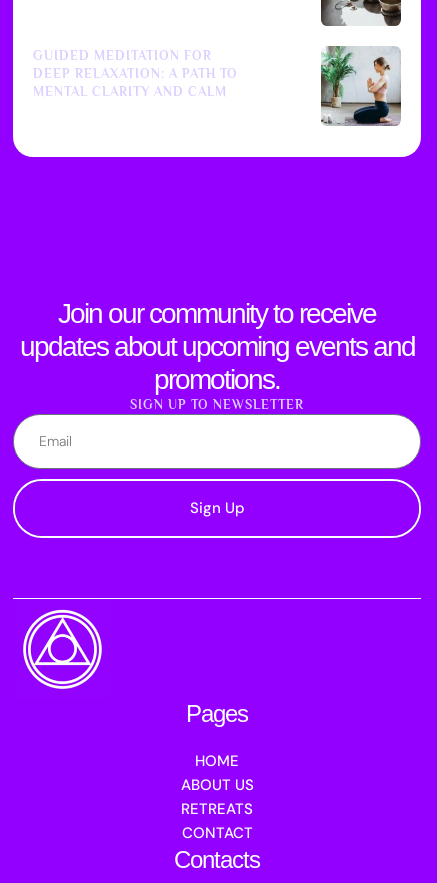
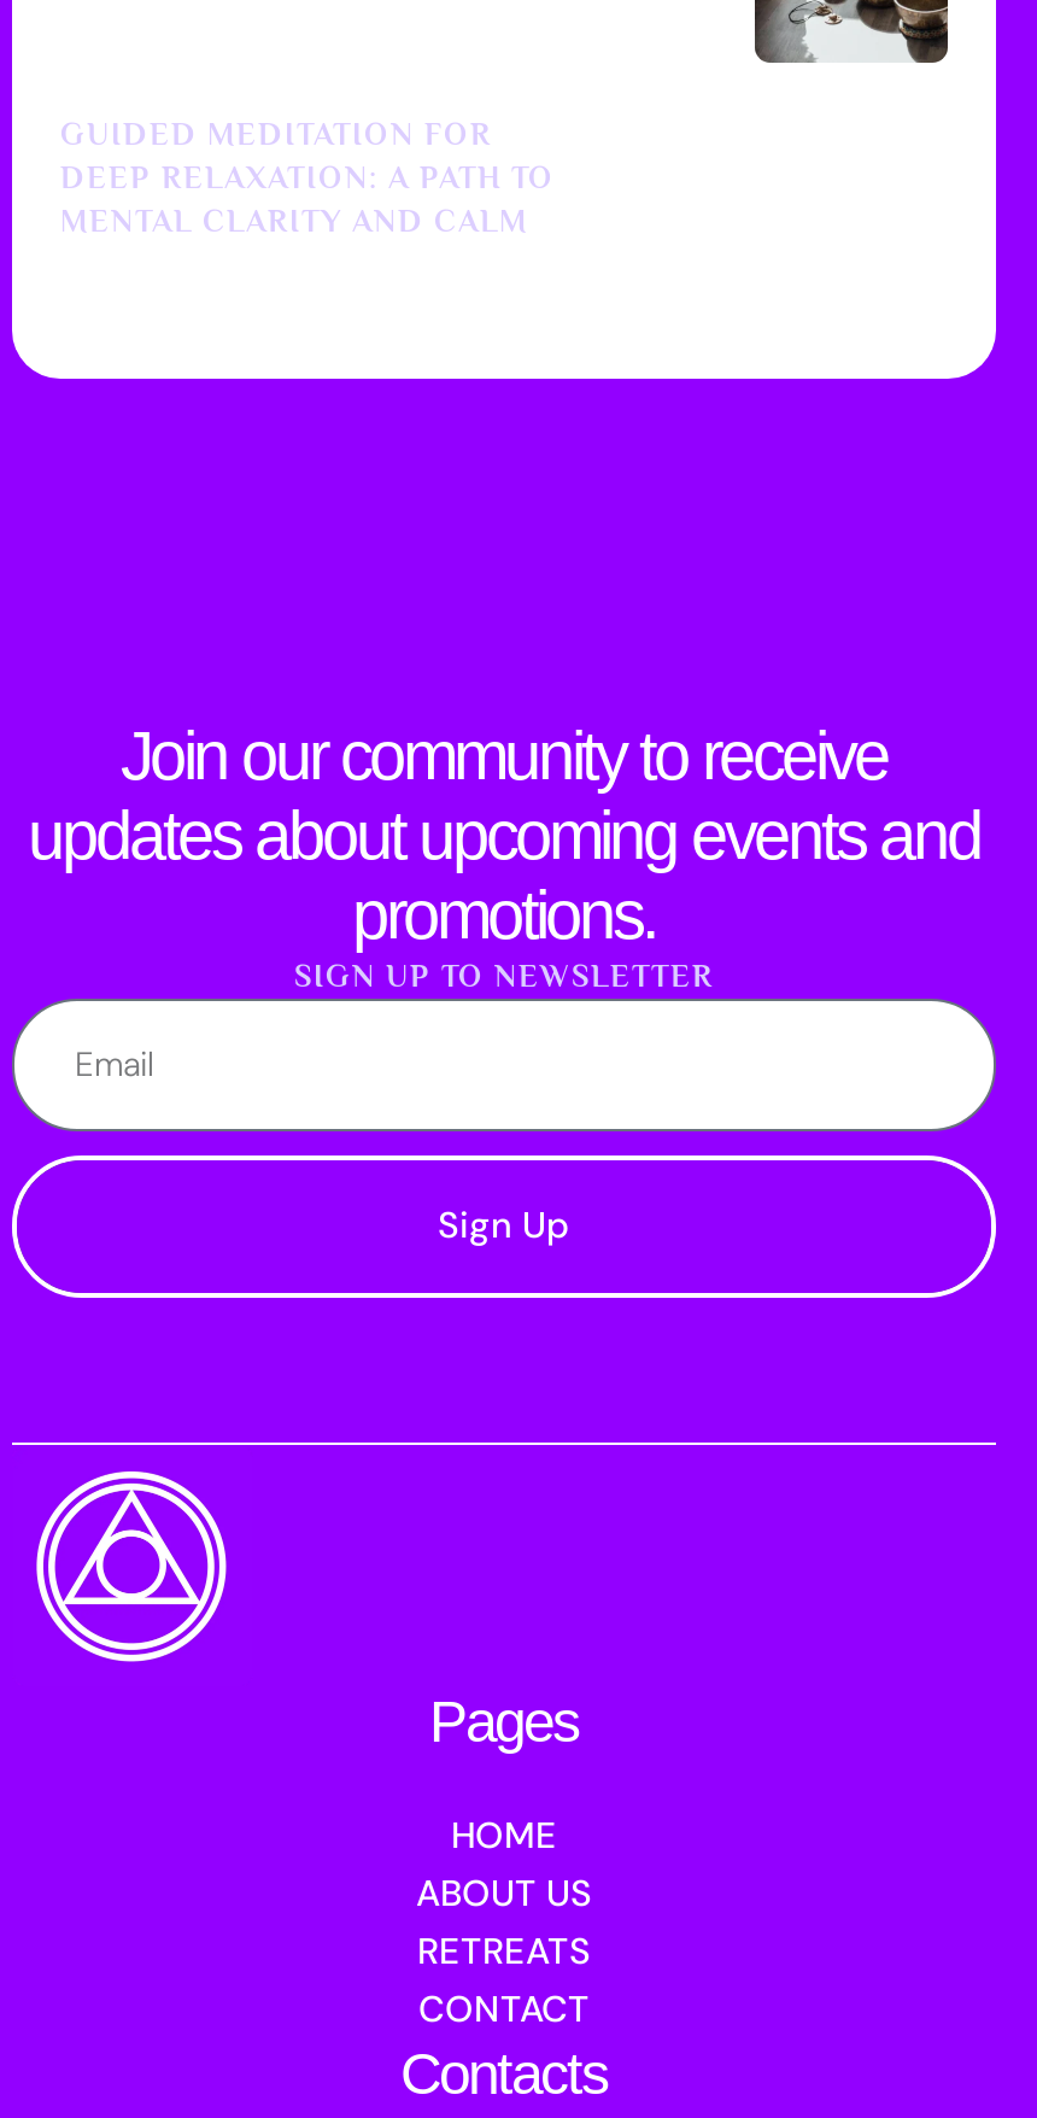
- [image]
